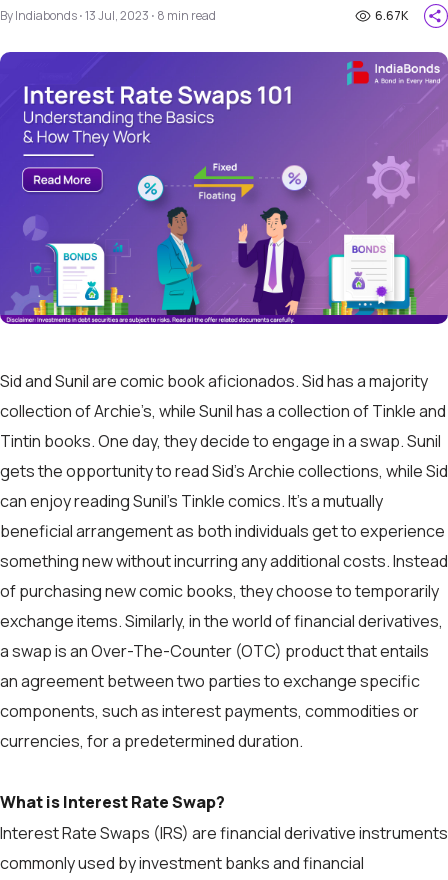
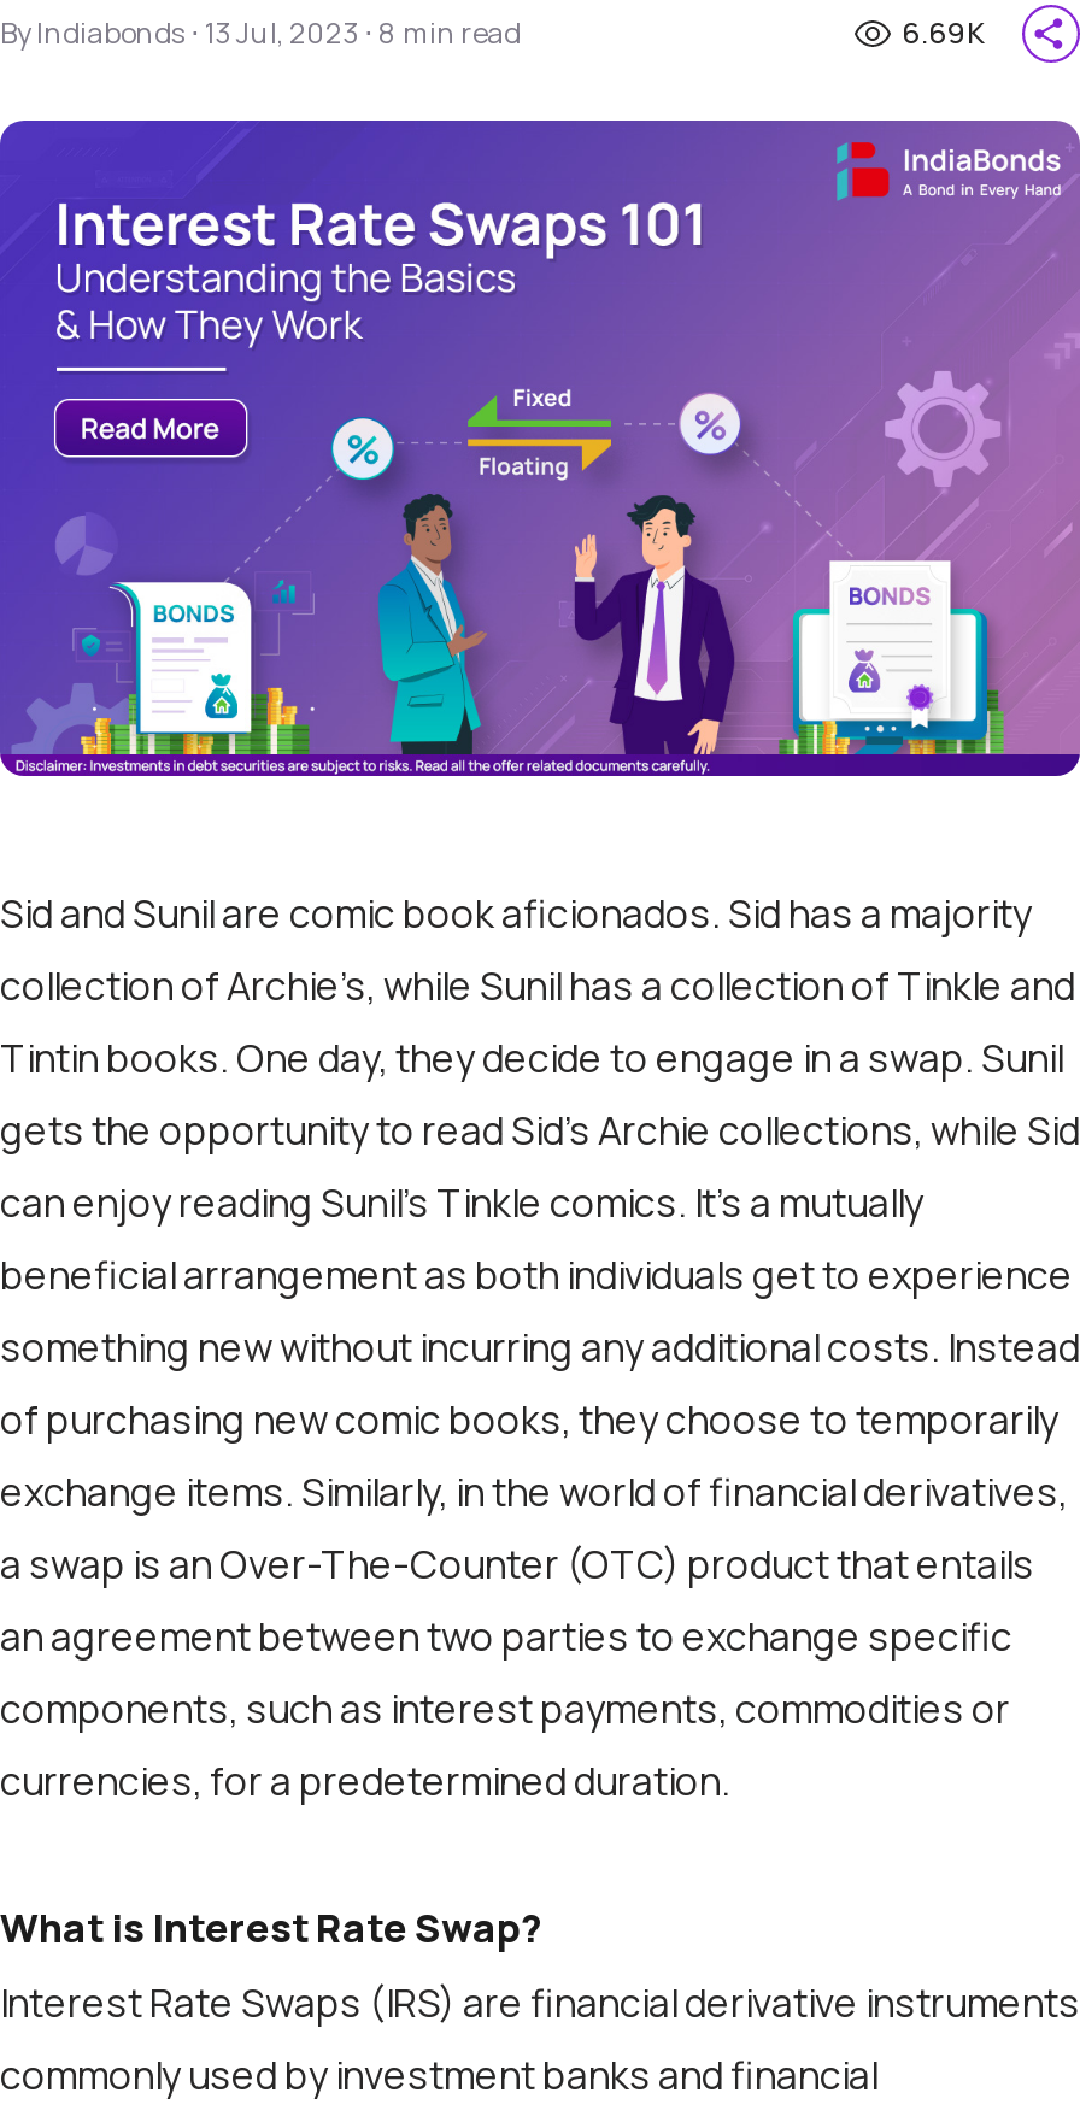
- 6.67K
+ 6.69K
